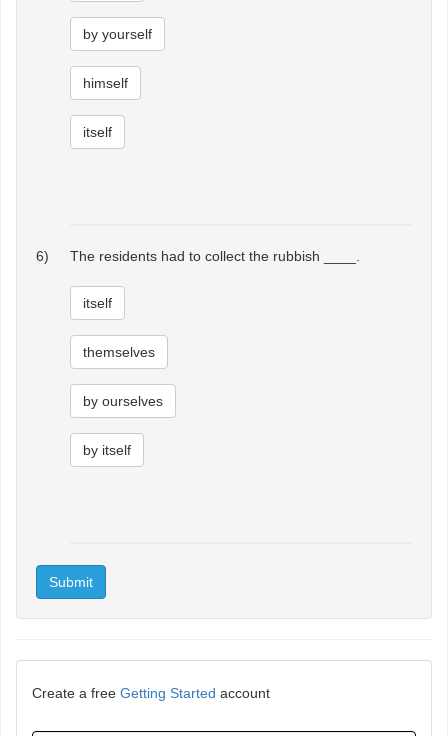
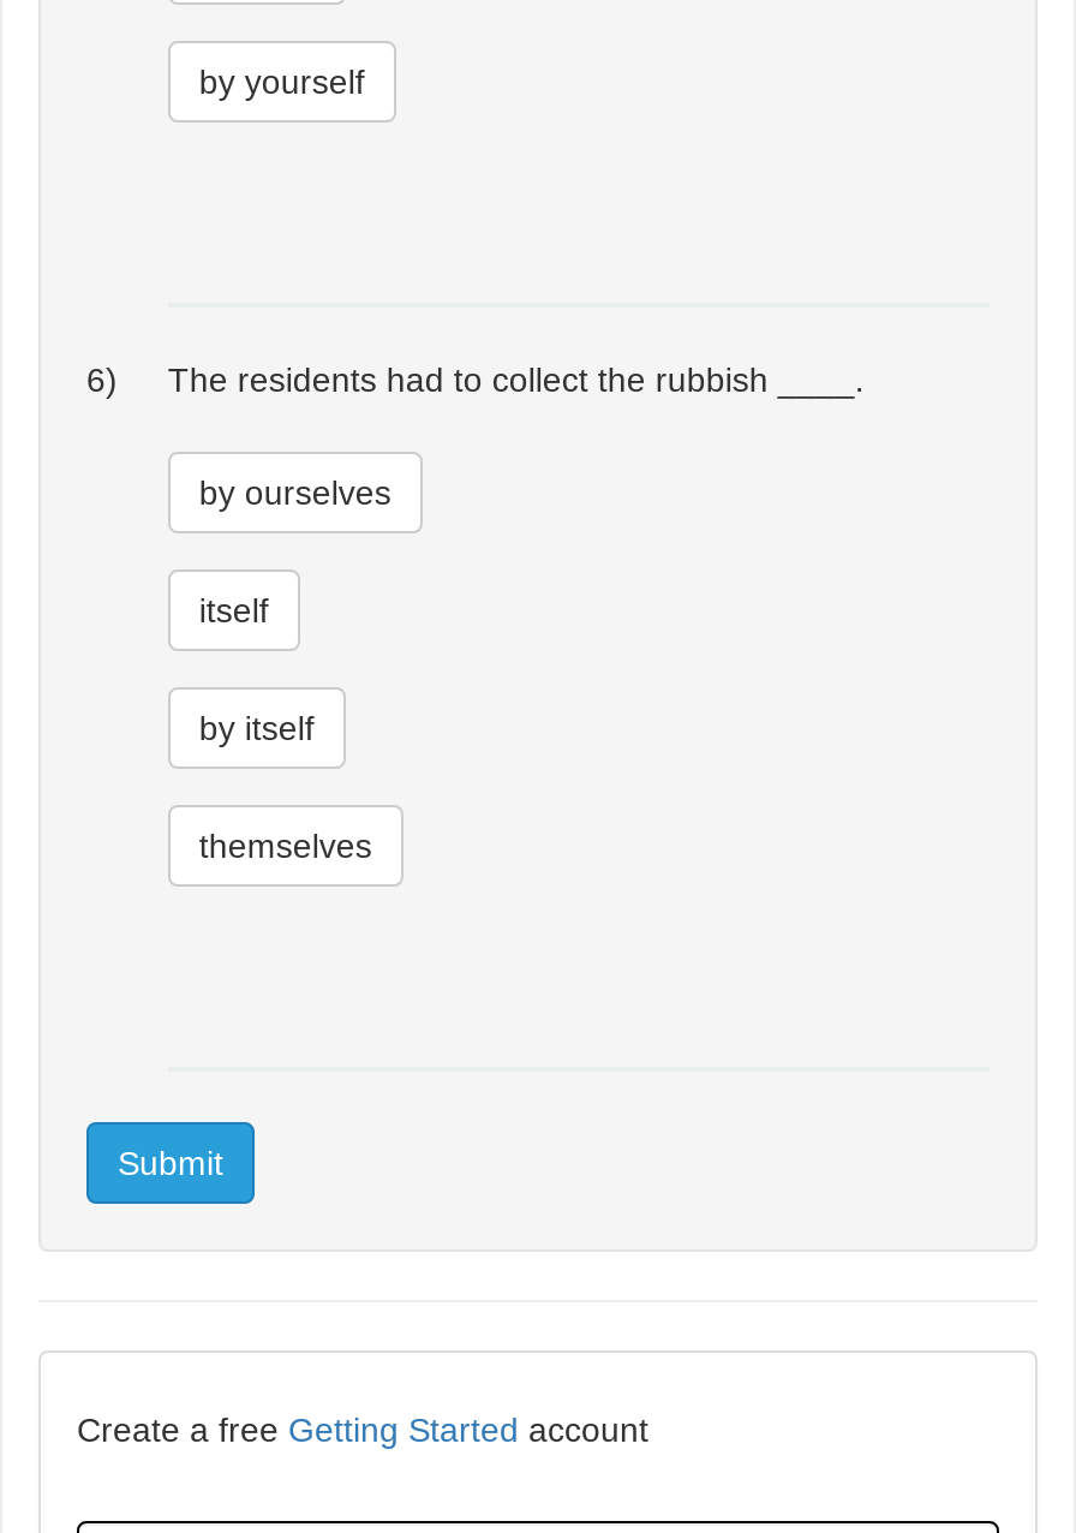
- himself
- itself

+ by ourselves

+ by itself

- by ourselves
- by itself
